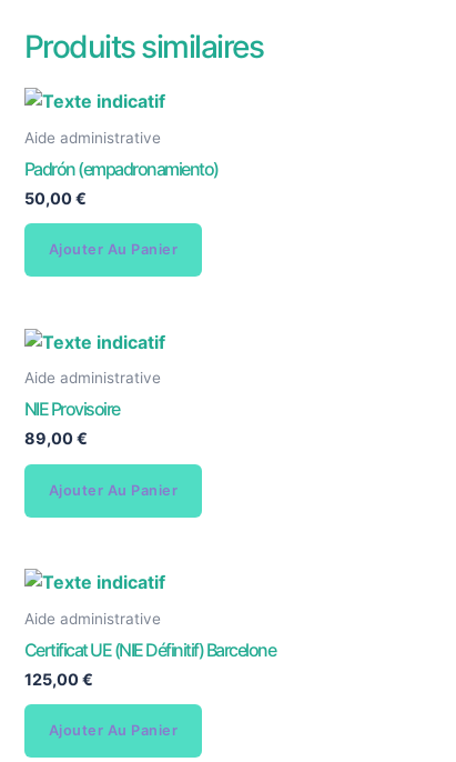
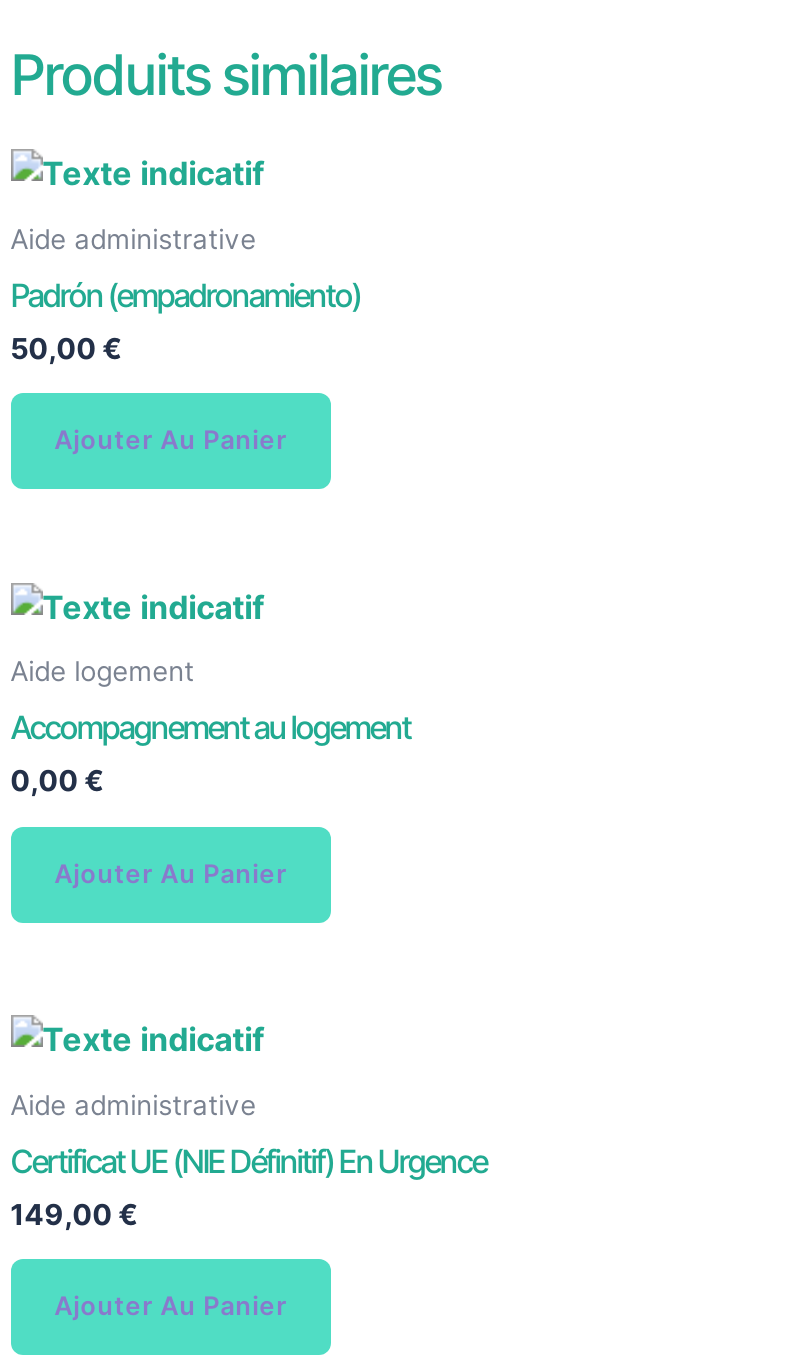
- Aide administrative
+ Aide logement

- NIE Provisoire
- 89,00 €
+ Accompagnement au logement
+ 0,00 €

- Certificat UE (NIE Définitif) Barcelone
- 125,00 €
+ Certificat UE (NIE Définitif) En Urgence
+ 149,00 €
